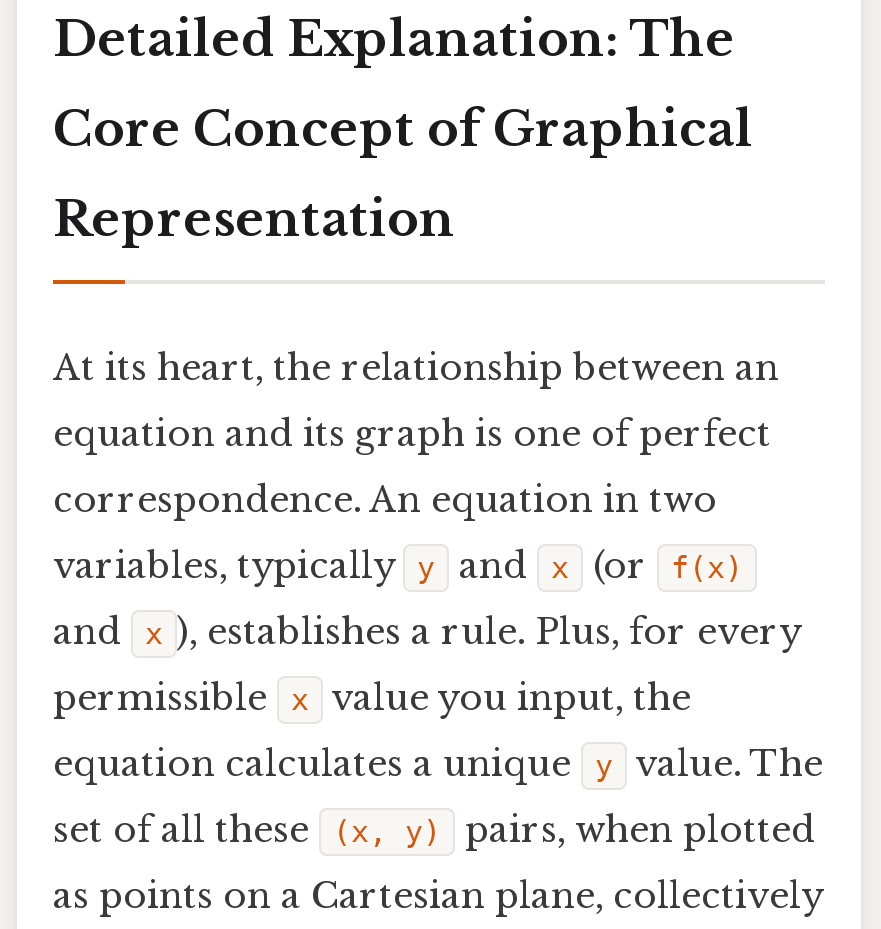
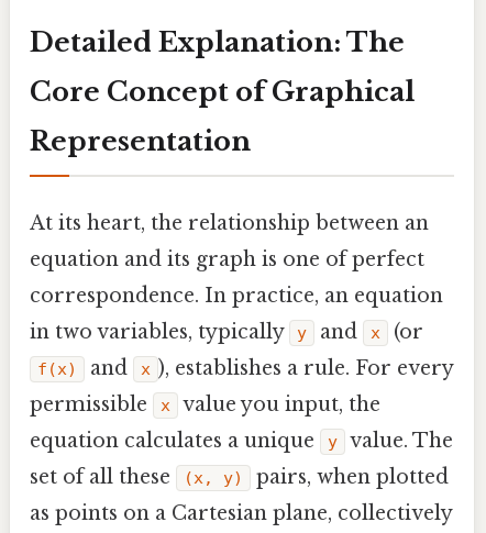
- correspondence. An equation in two
+ correspondence. In practice, an equation

- variables, typically y and x (or f(x)
+ in two variables, typically y and x (or

- and x ), establishes a rule. Plus, for every
+ f(x) and x ), establishes a rule. For every
